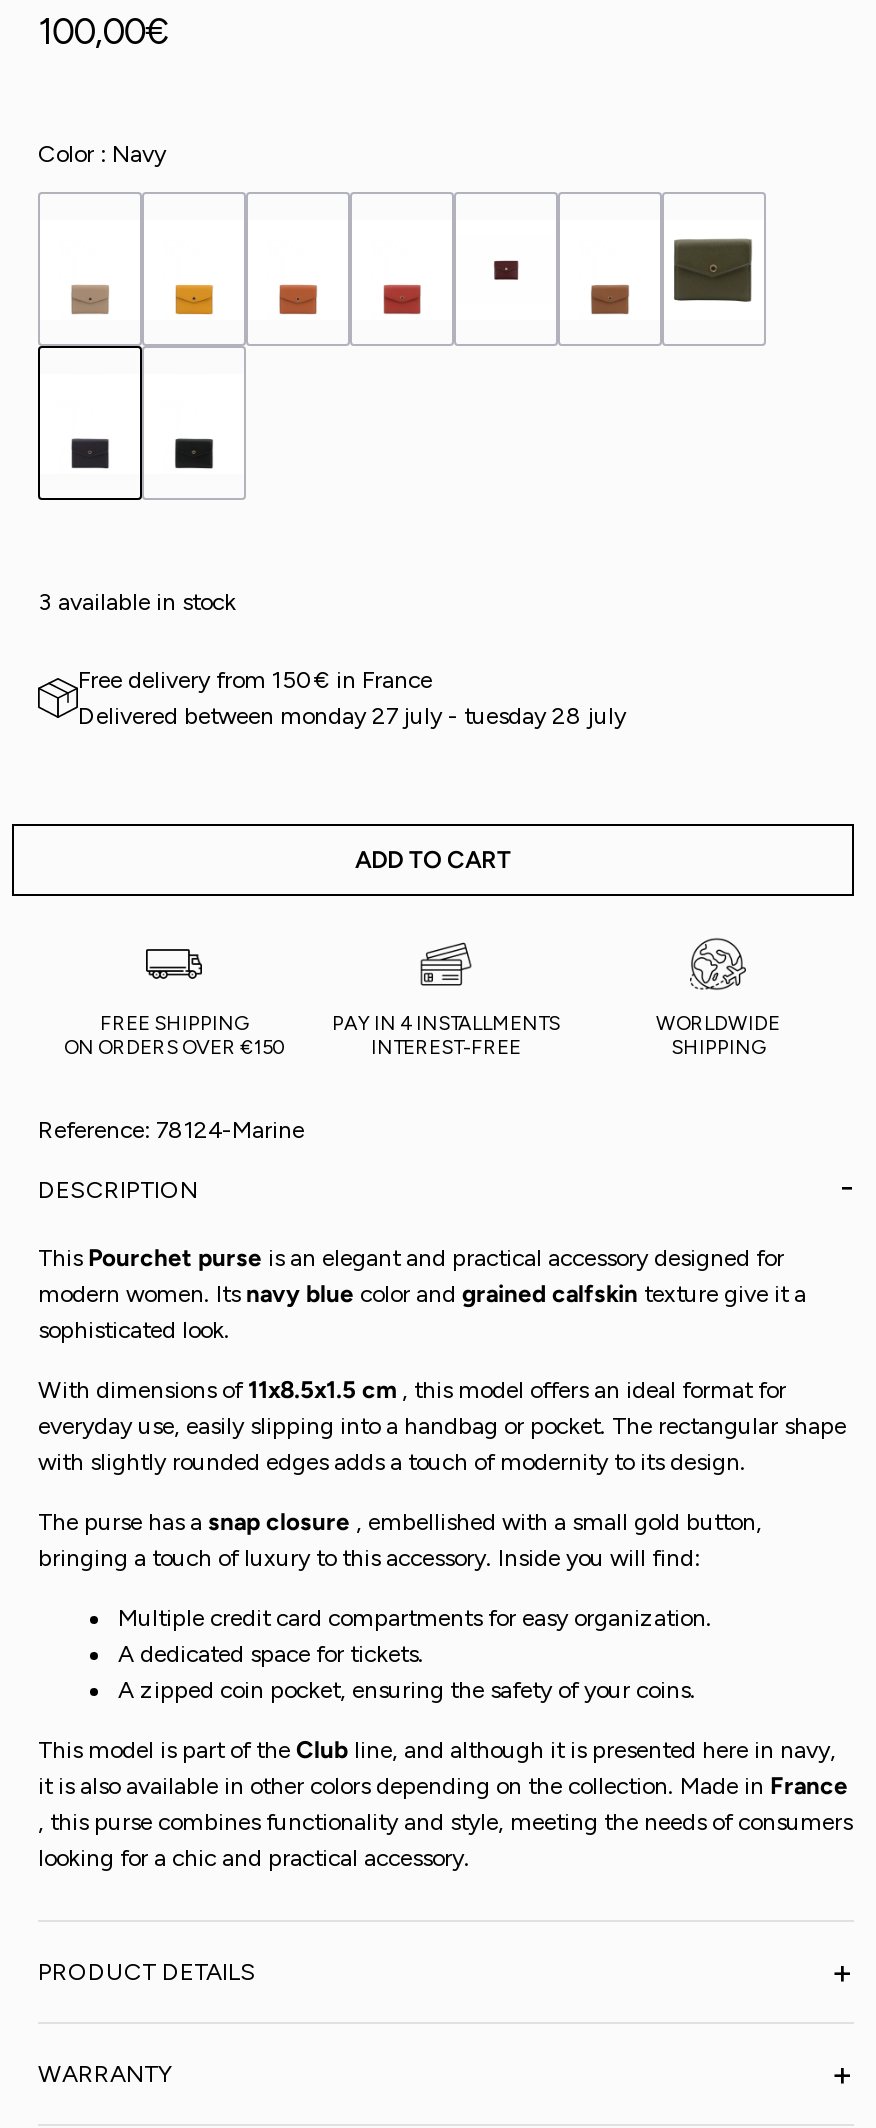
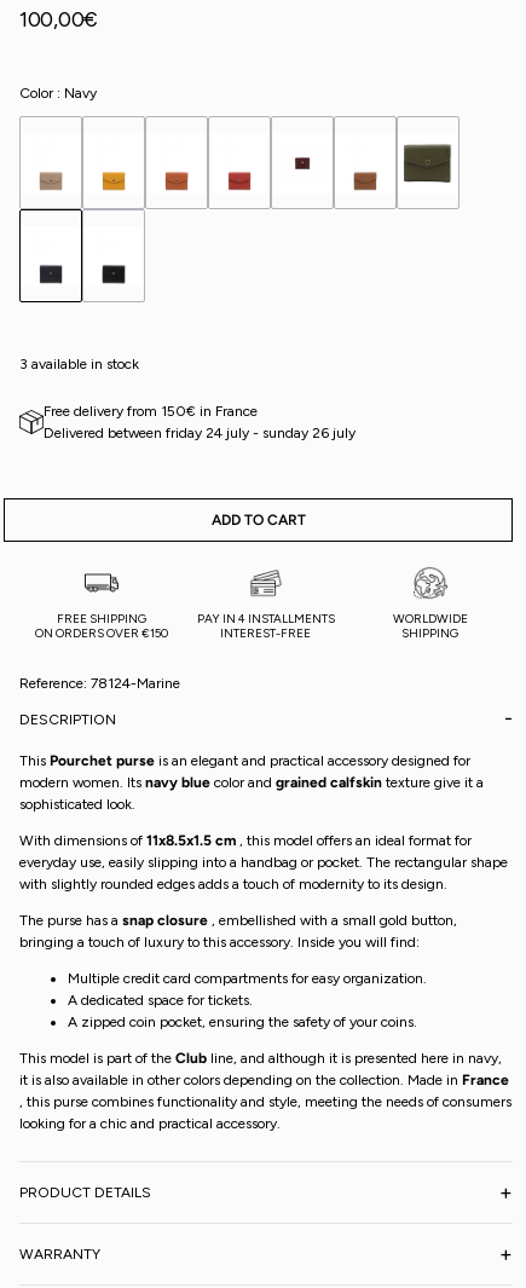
- delivered between monday 27 july - tuesday 28 july
+ delivered between friday 24 july - sunday 26 july
